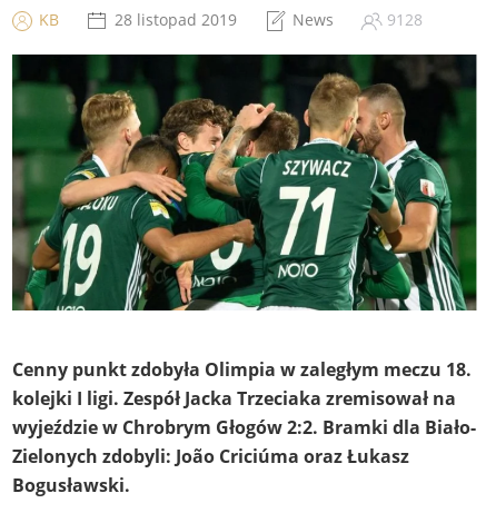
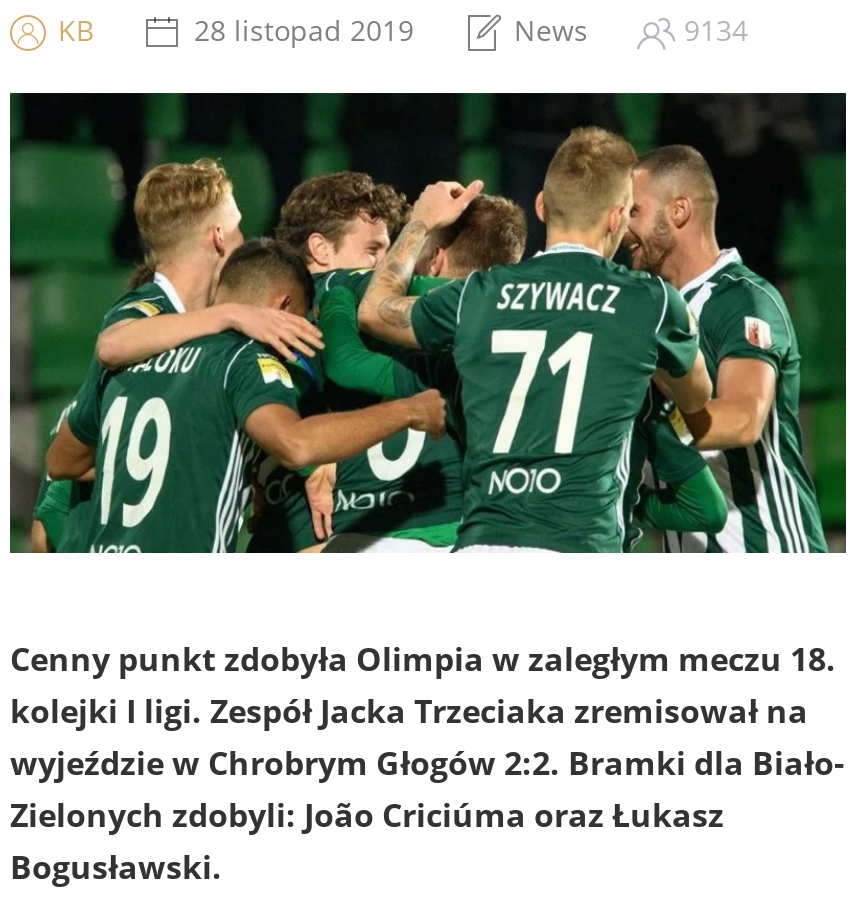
- 9128
+ 9134
